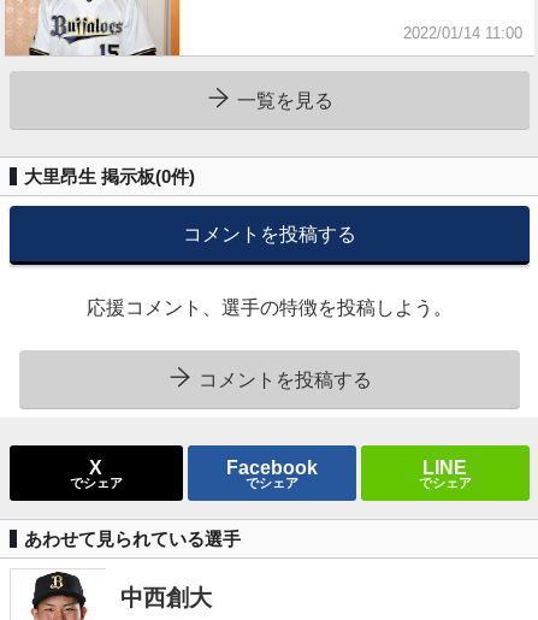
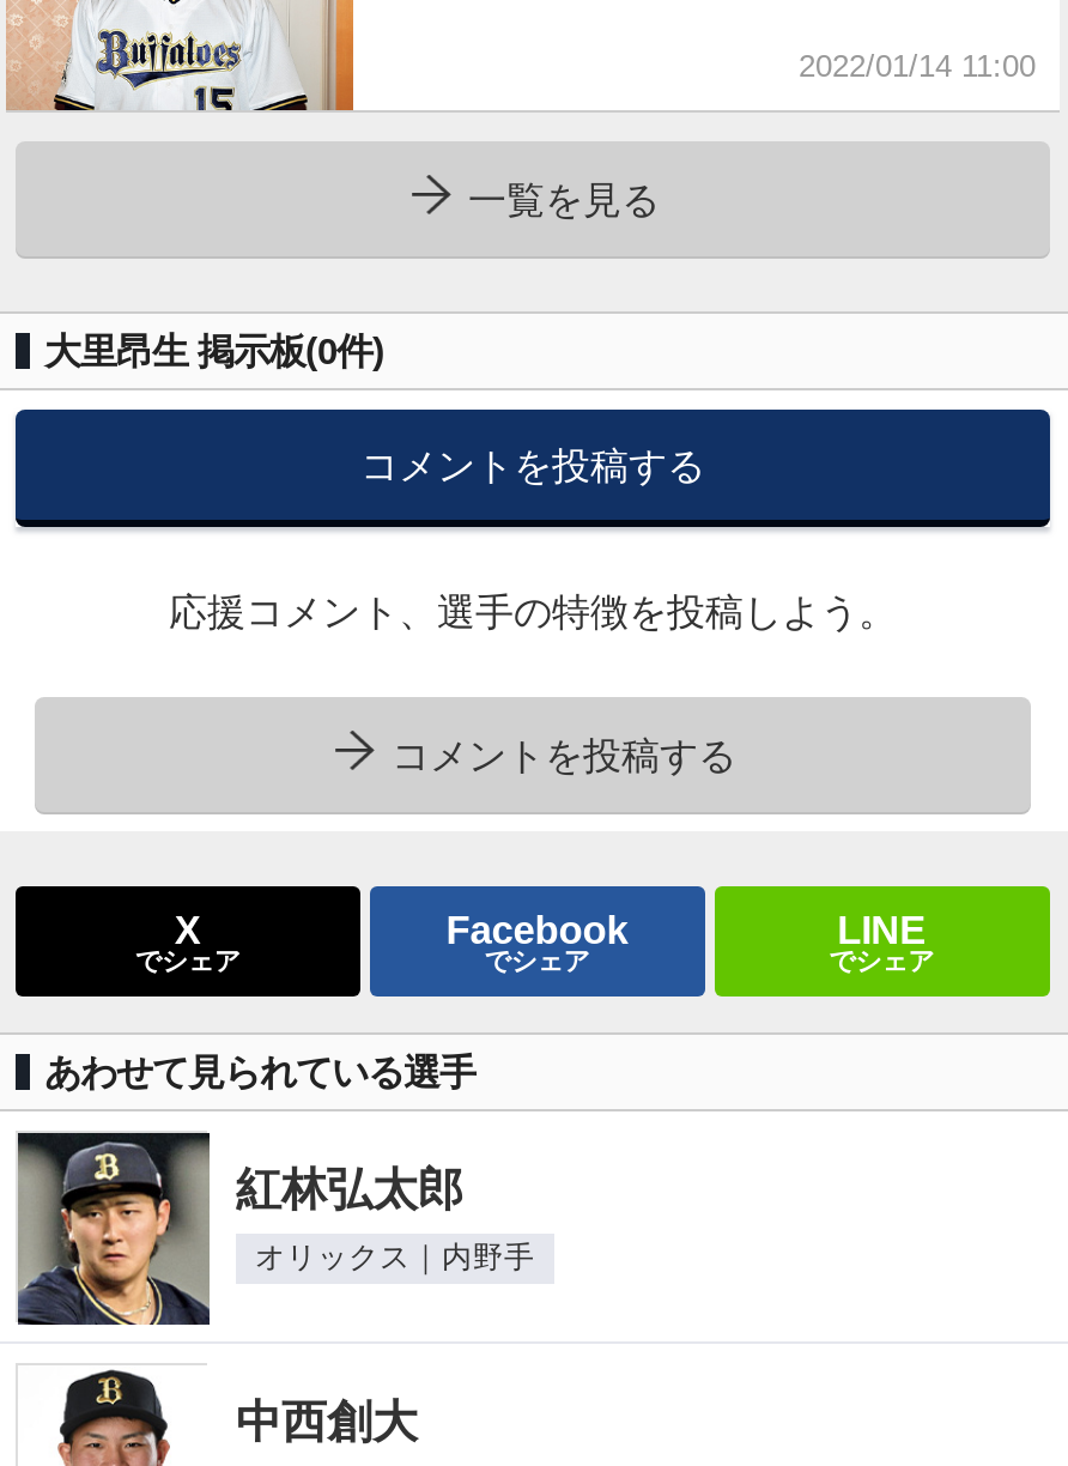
+ [image]
+ 紅林弘太郎
+ オリックス｜内野手
